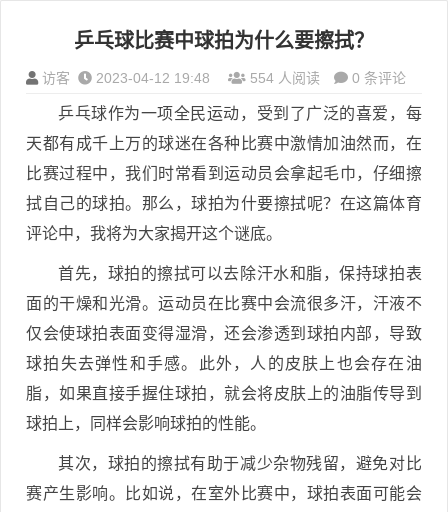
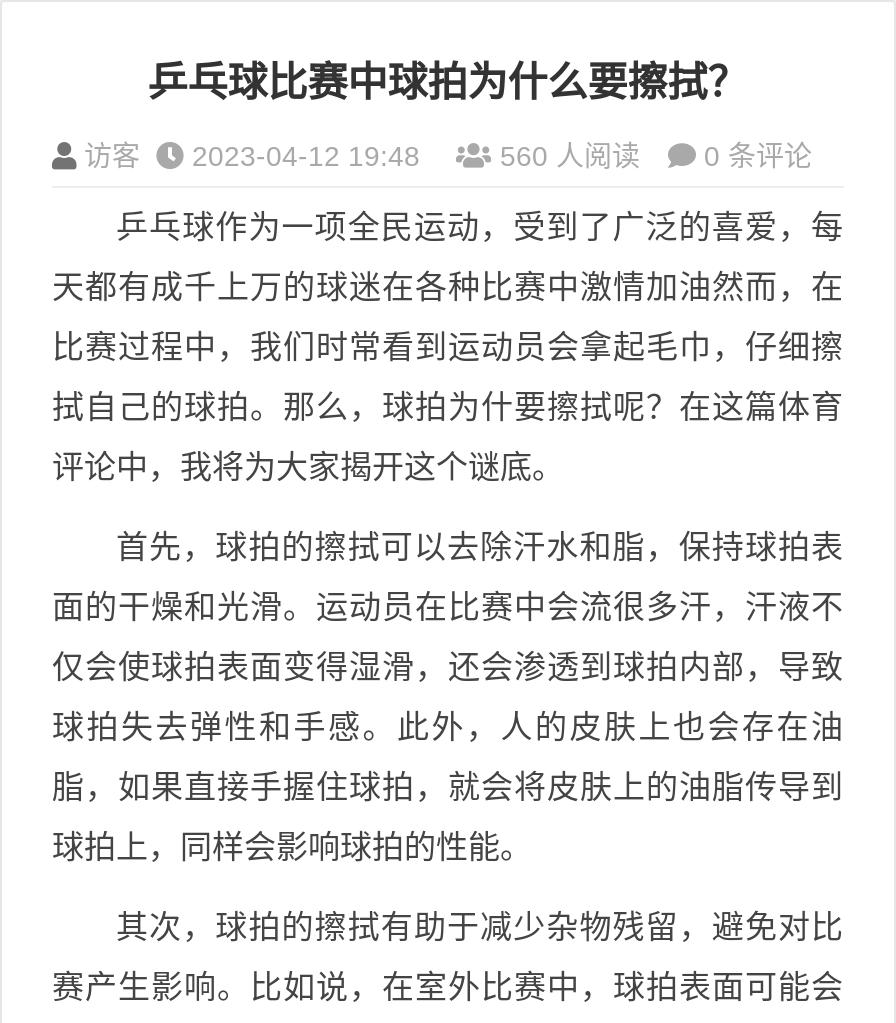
- 访客 2023-04-12 19:48 554 人阅读 0 条评论
+ 访客 2023-04-12 19:48 560 人阅读 0 条评论
